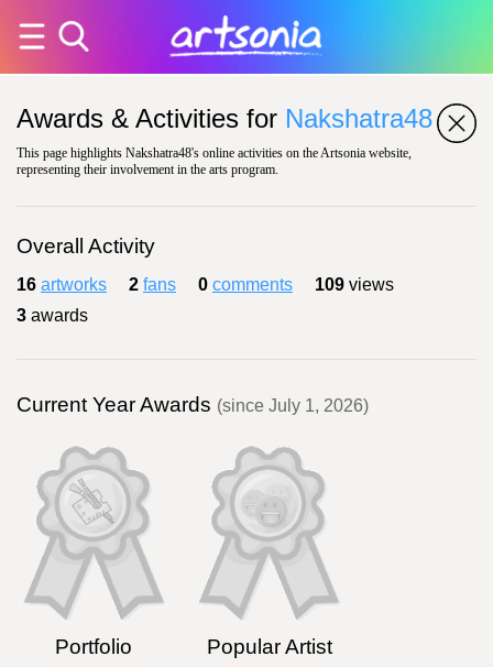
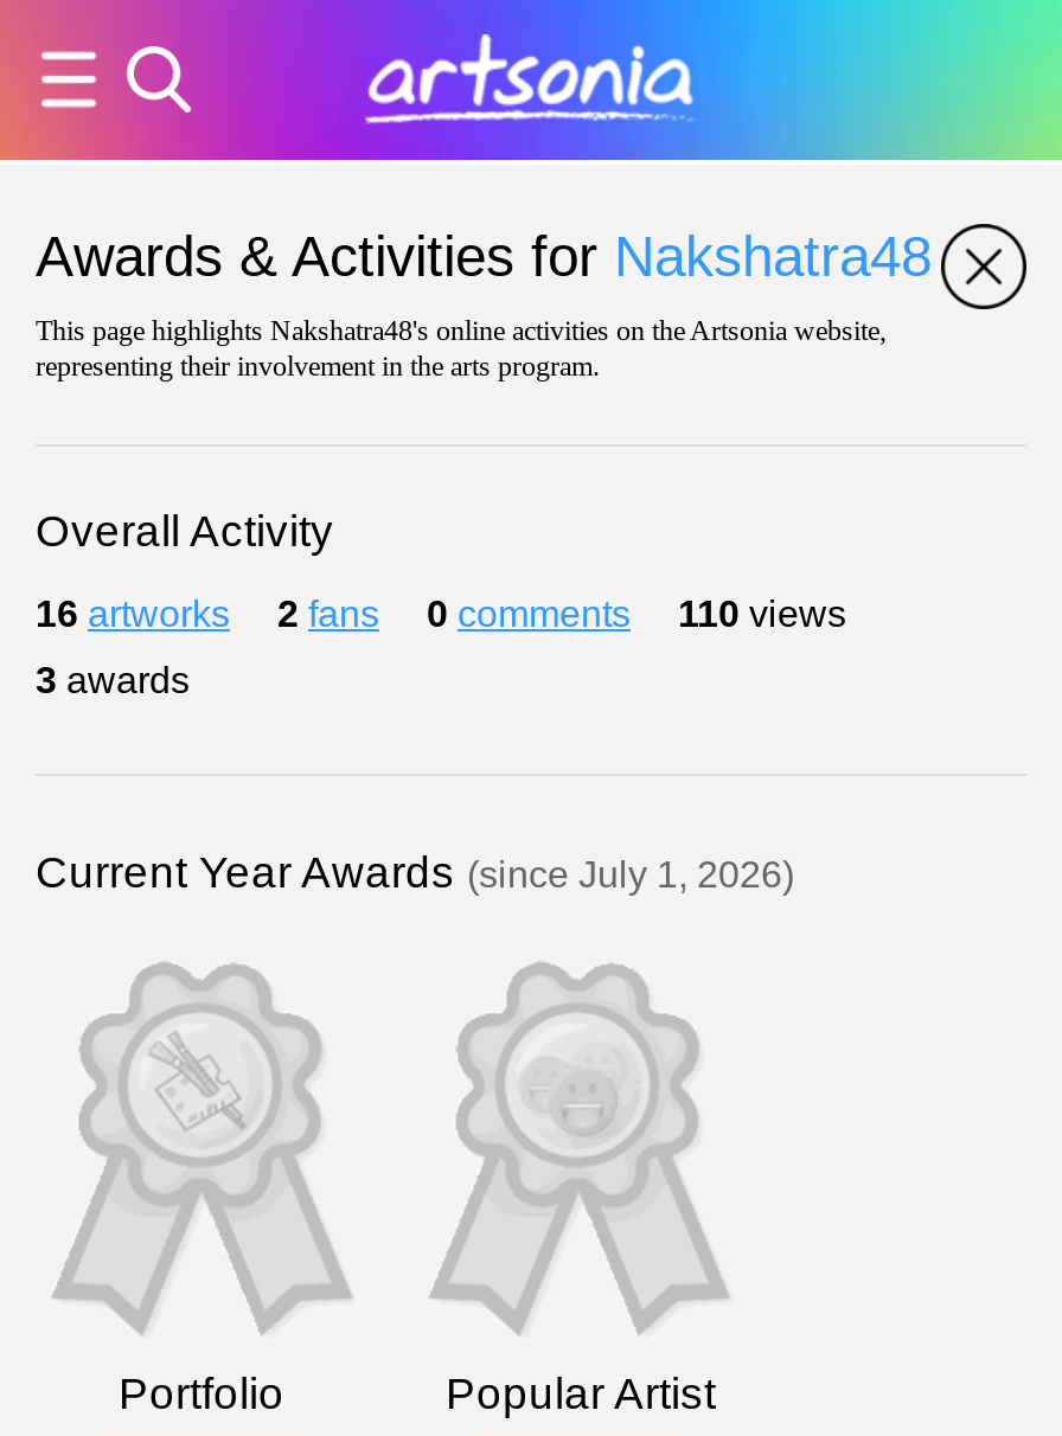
- 16 artworks 2 fans 0 comments 109 views
+ 16 artworks 2 fans 0 comments 110 views
